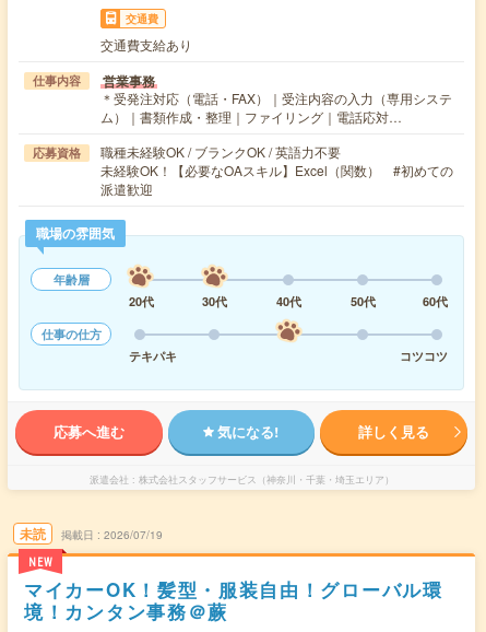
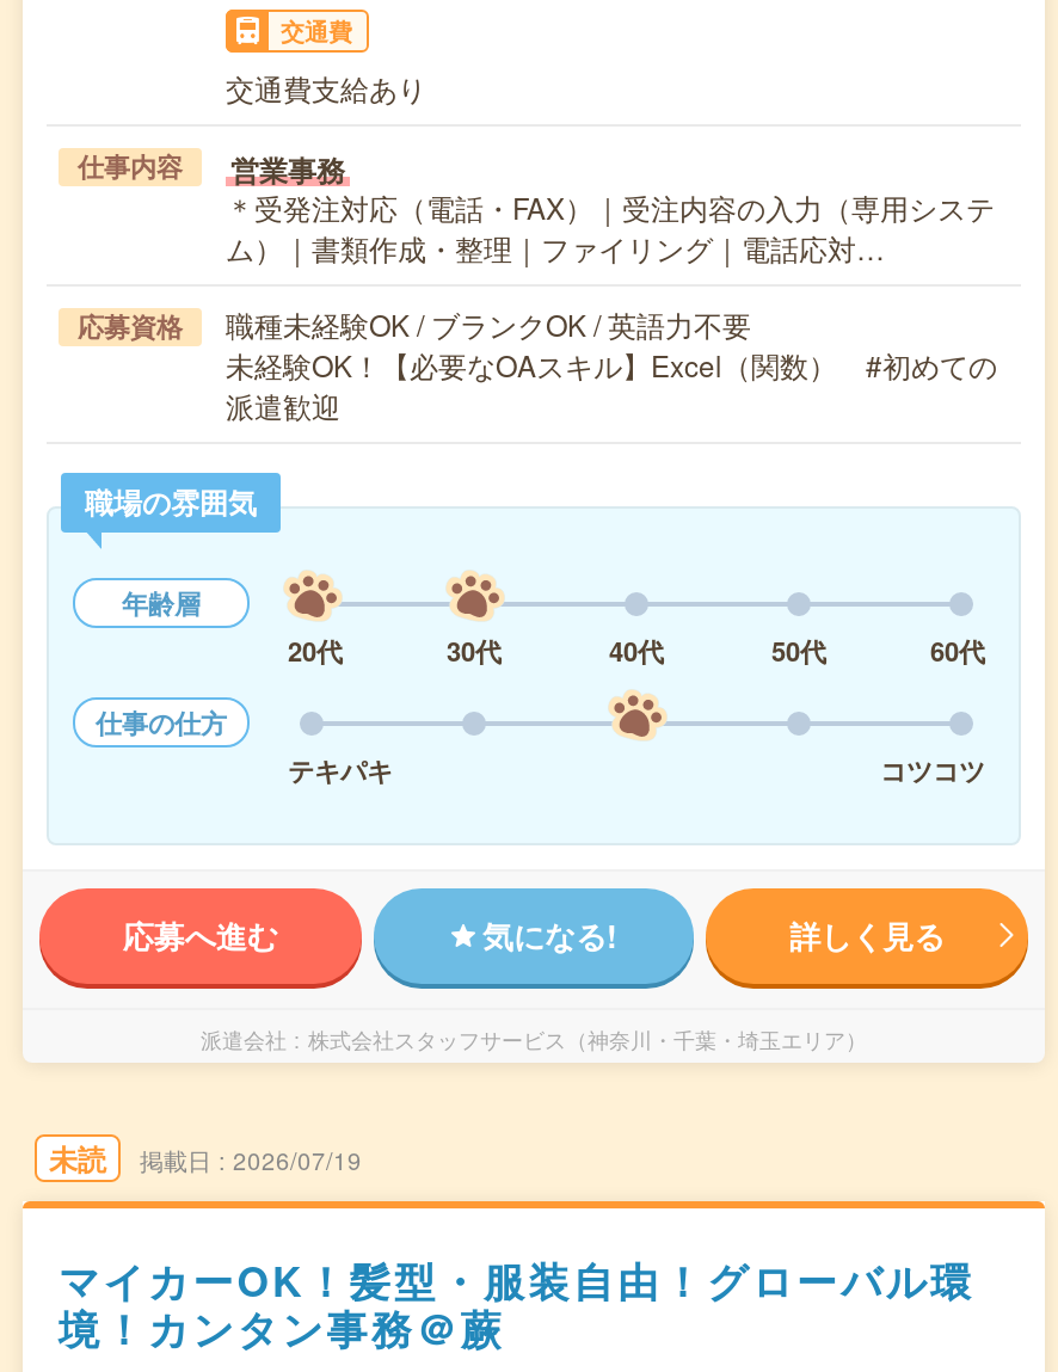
- NEW
